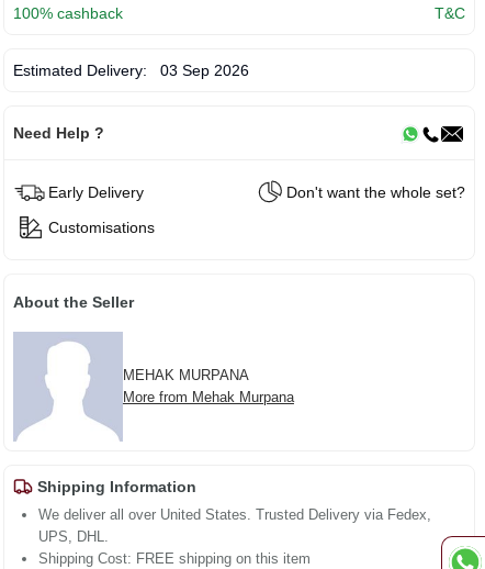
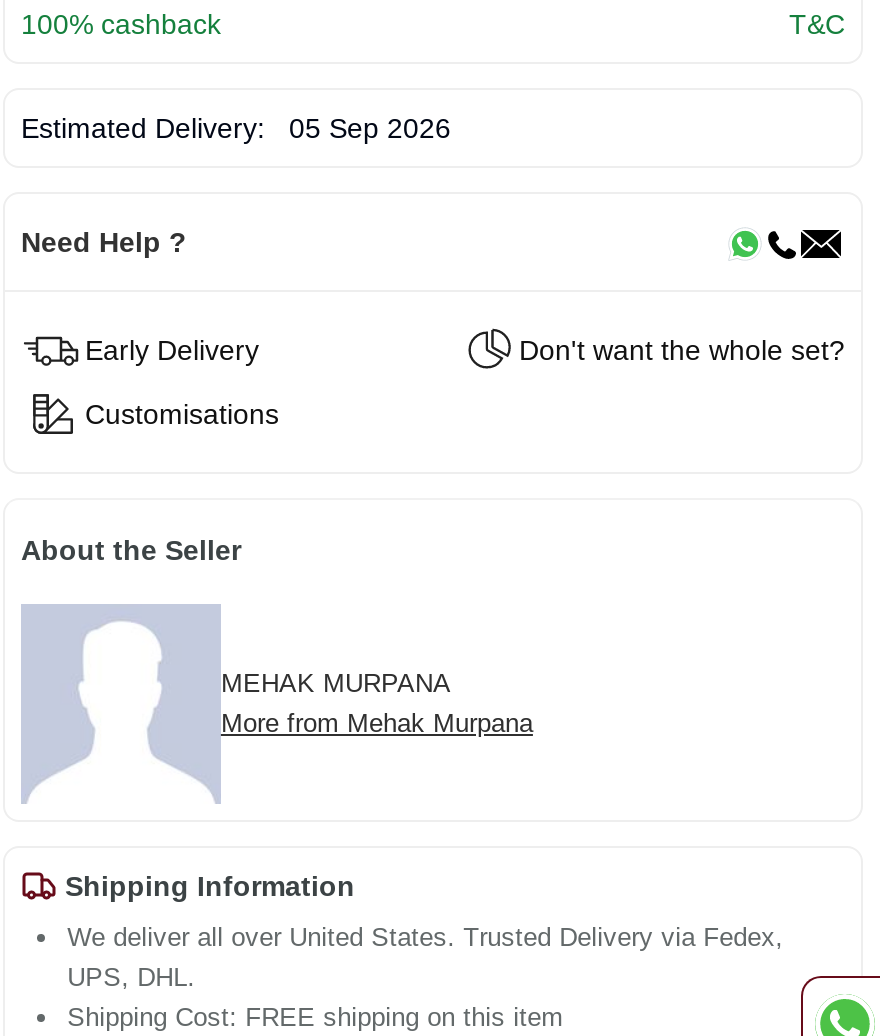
- Estimated Delivery: 03 Sep 2026
+ Estimated Delivery: 05 Sep 2026
